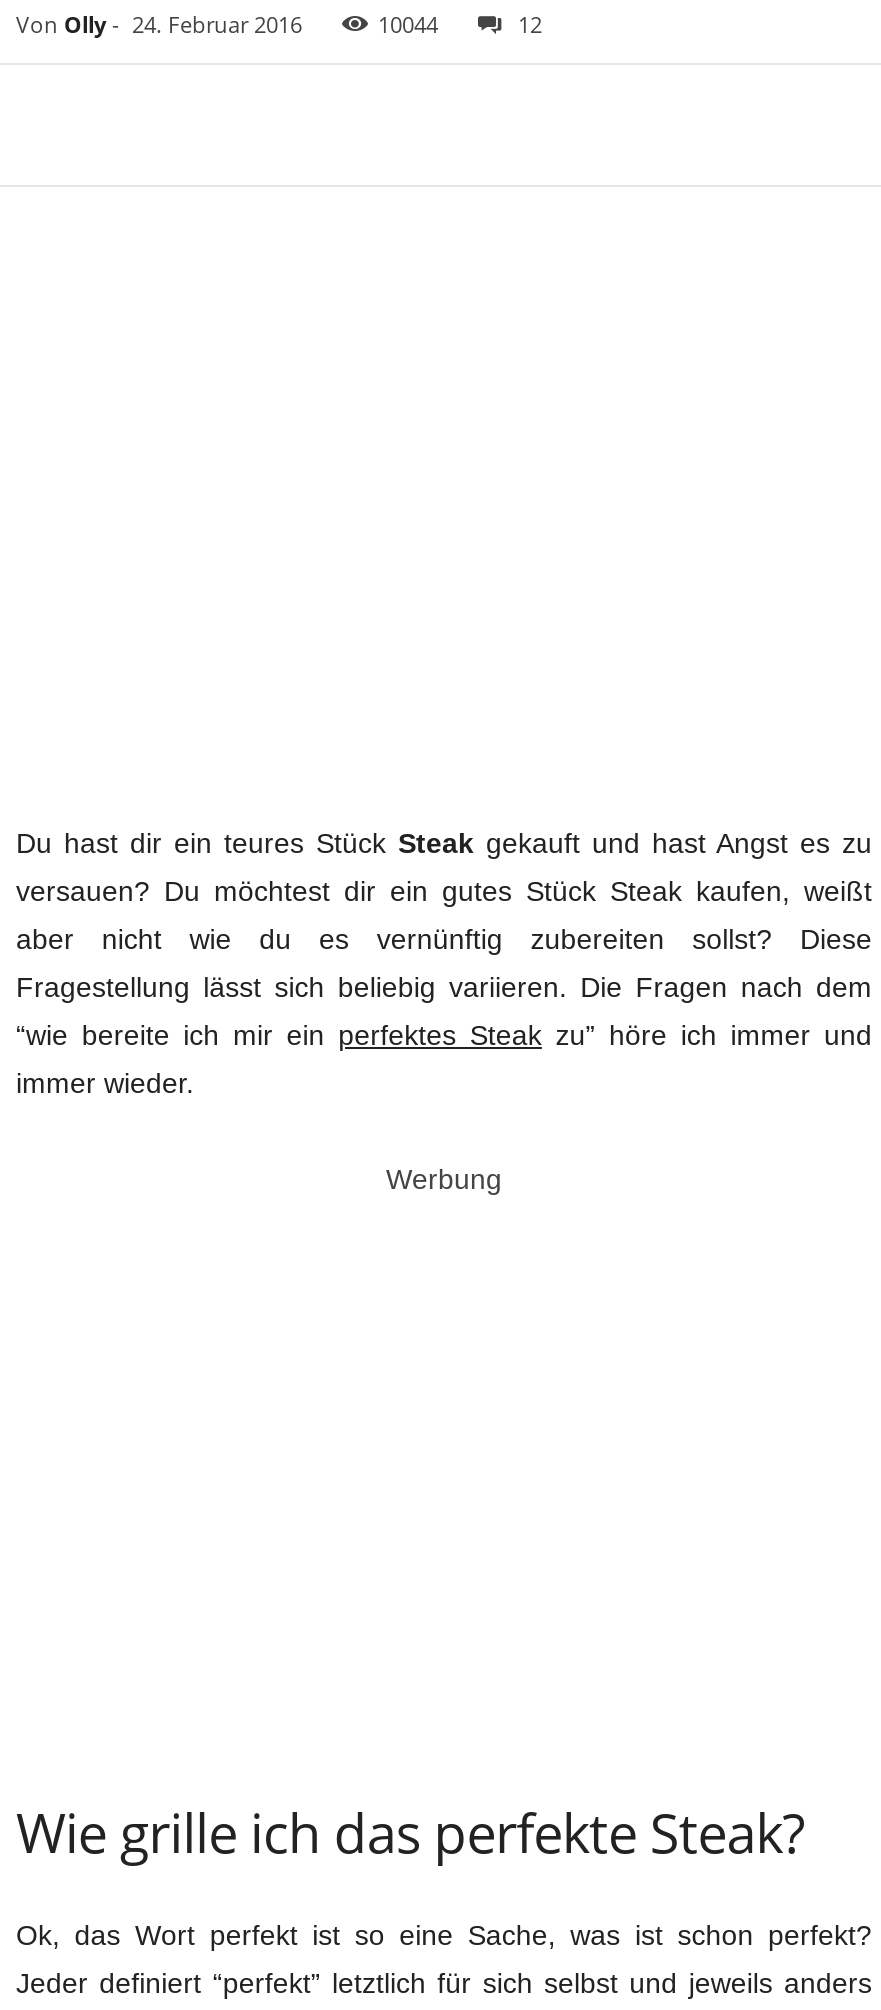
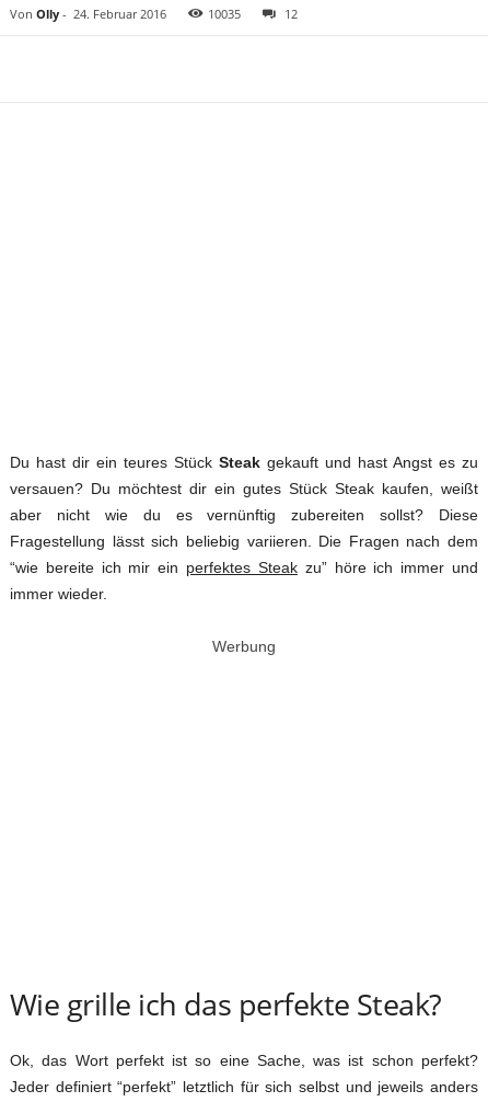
- 10044
+ 10035
